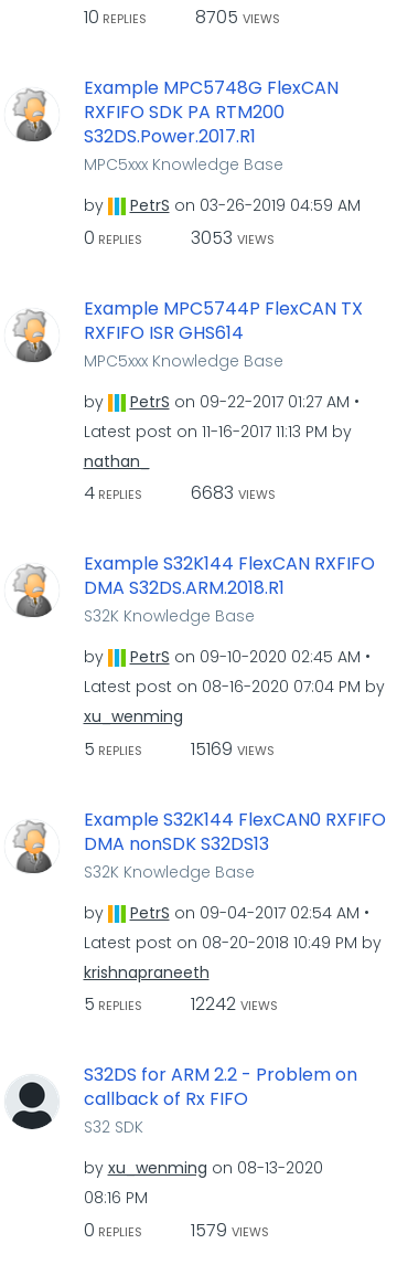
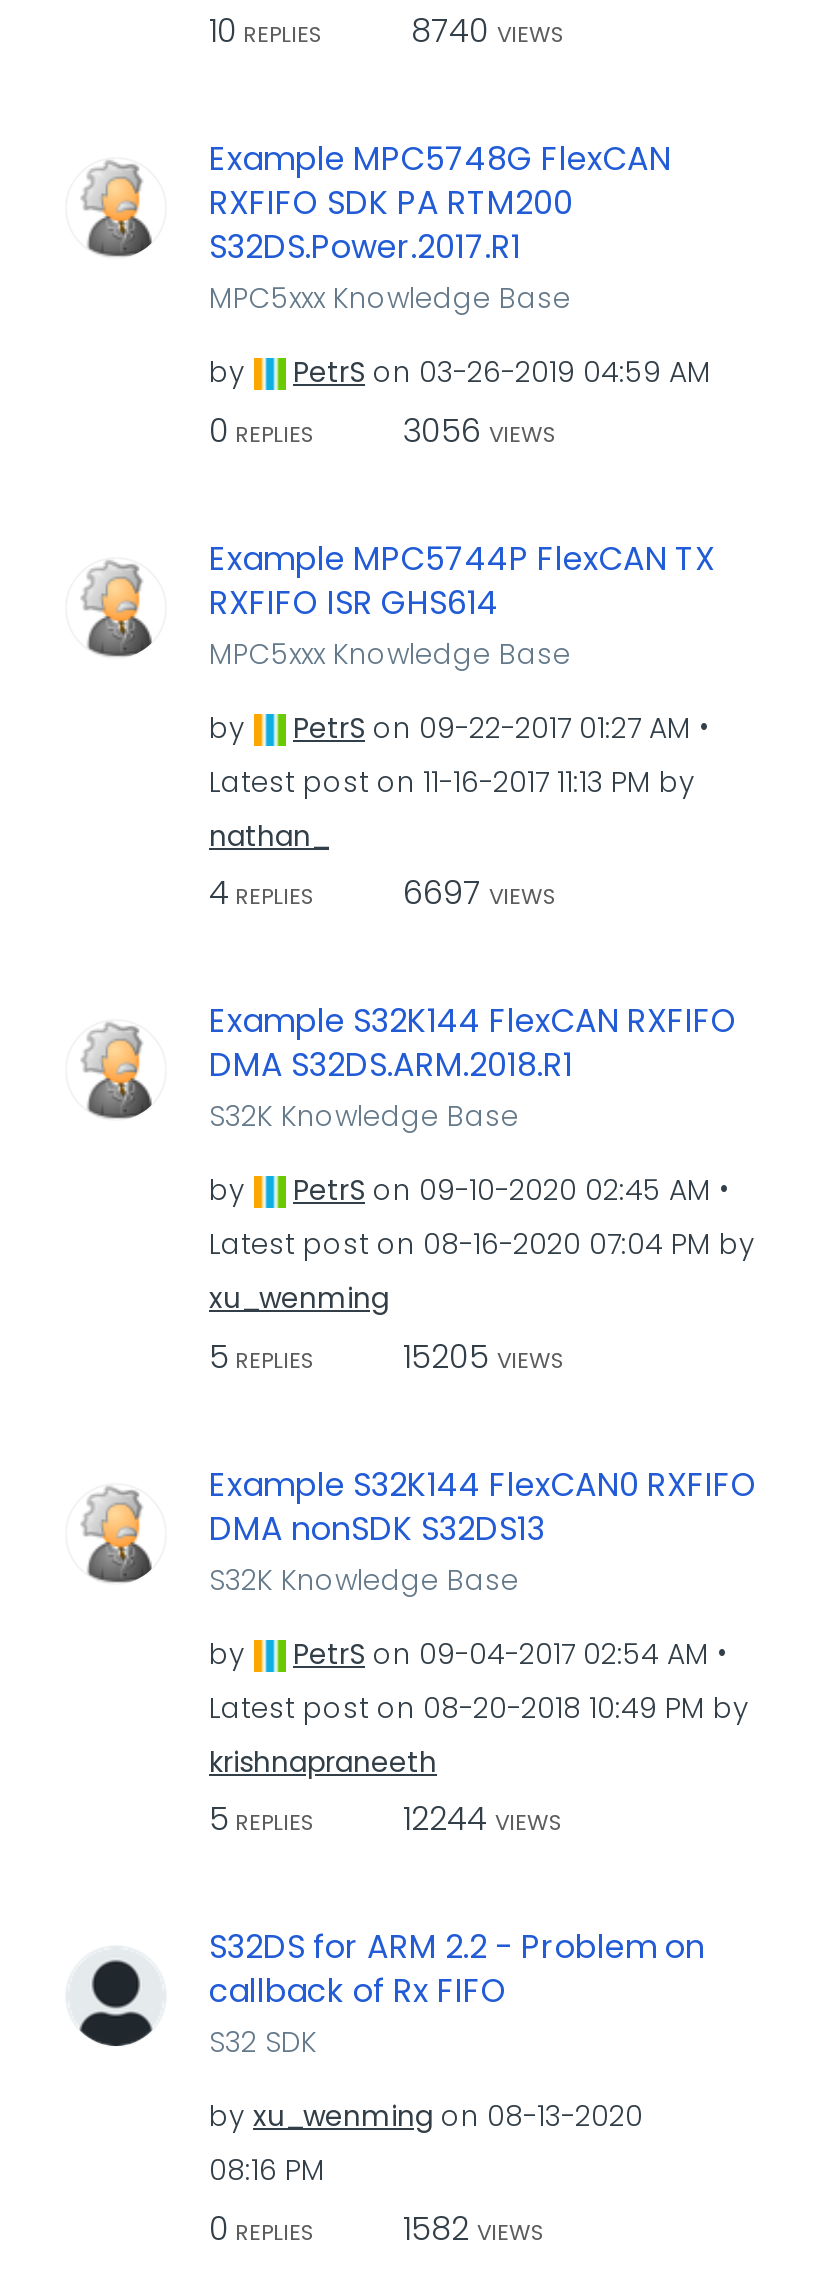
- 10 REPLIES 8705 VIEWS
+ 10 REPLIES 8740 VIEWS

- 3053 VIEWS
+ 3056 VIEWS

- 4 REPLIES 6683 VIEWS
+ 4 REPLIES 6697 VIEWS

- 5 REPLIES 15169 VIEWS
+ 5 REPLIES 15205 VIEWS

- 5 REPLIES 12242 VIEWS
+ 5 REPLIES 12244 VIEWS

- 1579 VIEWS
+ 1582 VIEWS
